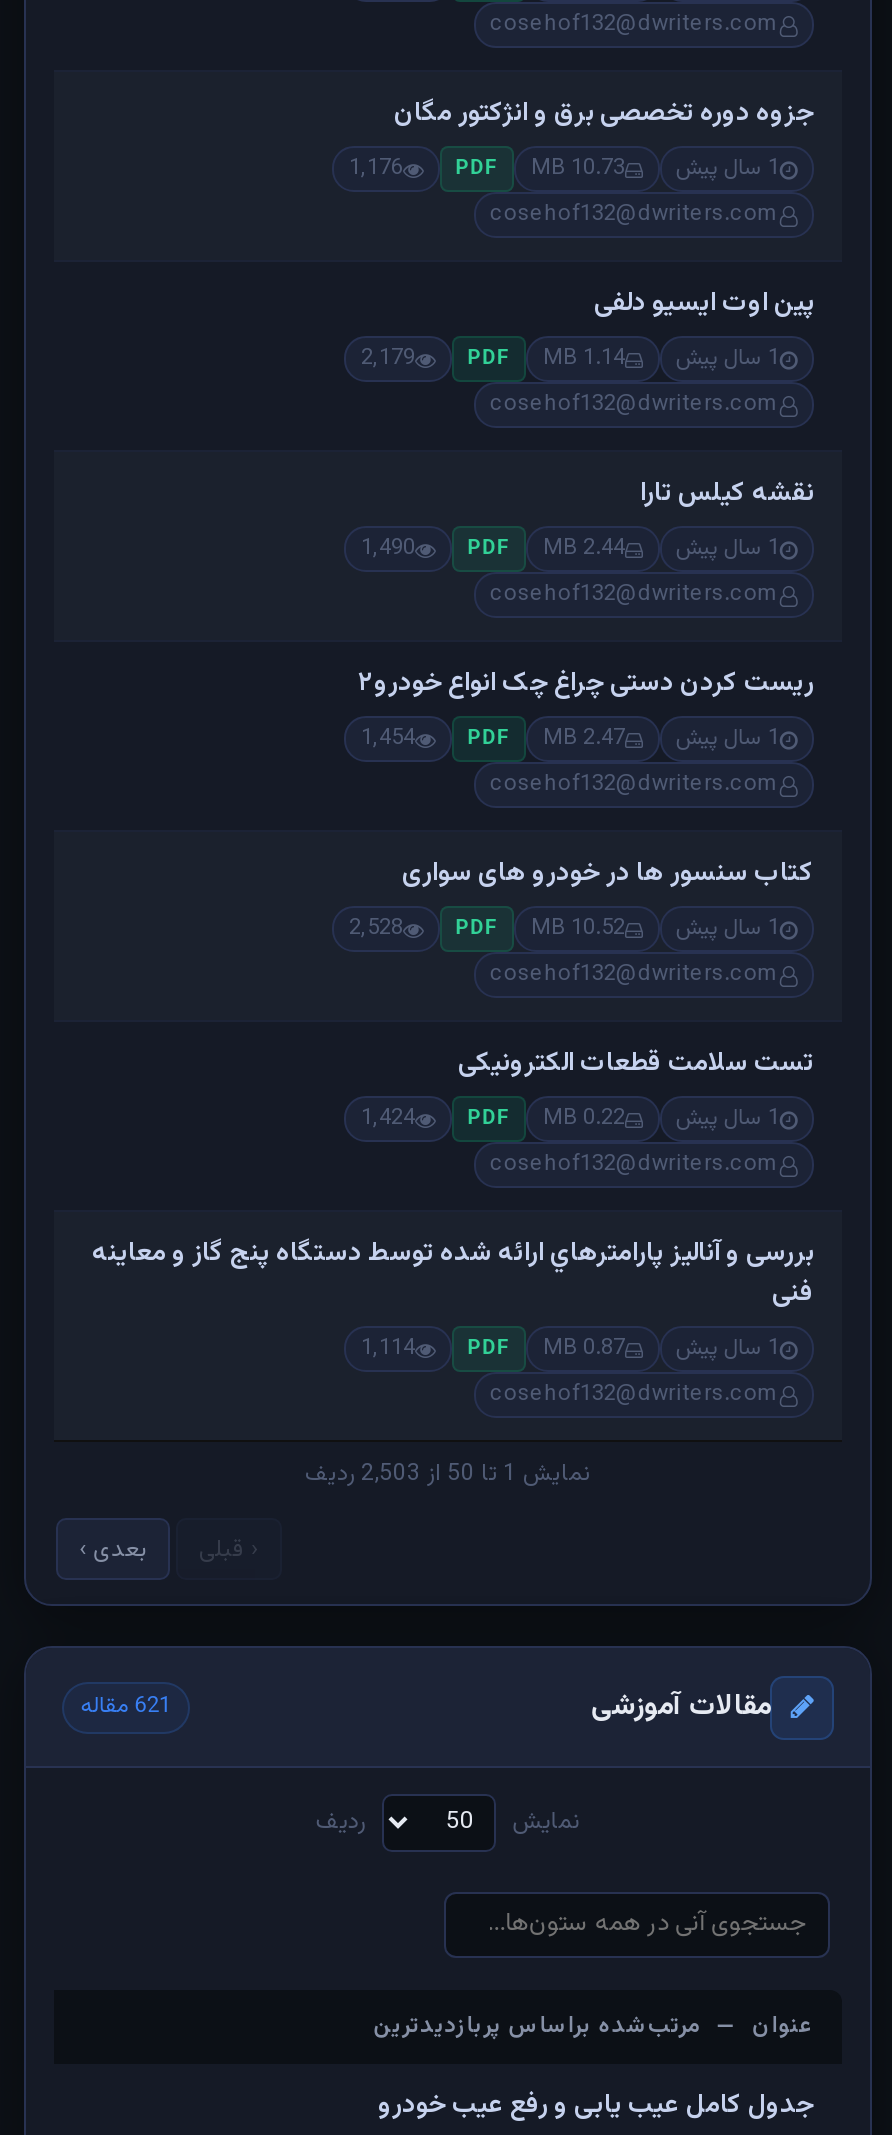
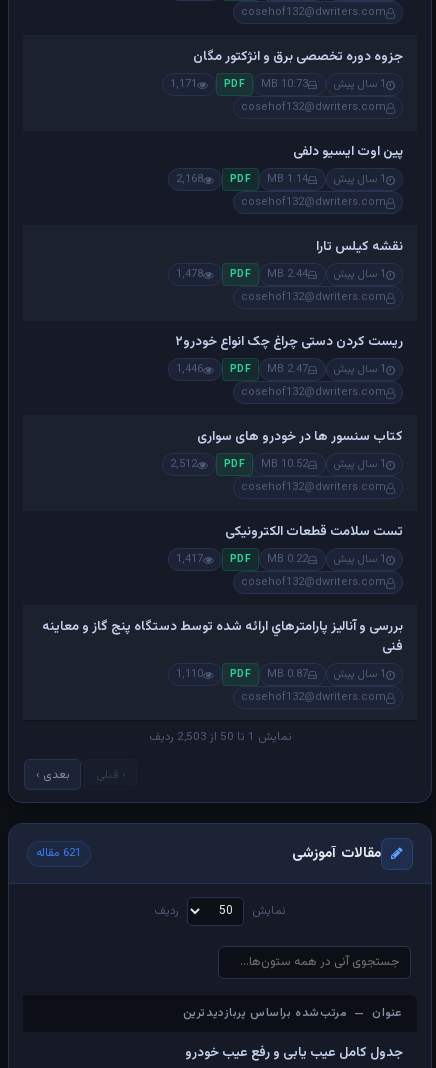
- 1,176 PDF
+ 1,171 PDF

- 2,179 PDF
+ 2,168 PDF

- 1,490 PDF
+ 1,478 PDF

- 1,454 PDF
+ 1,446 PDF

- 2,528 PDF
+ 2,512 PDF

- 1,424 PDF
+ 1,417 PDF

- 1,114 PDF
+ 1,110 PDF
